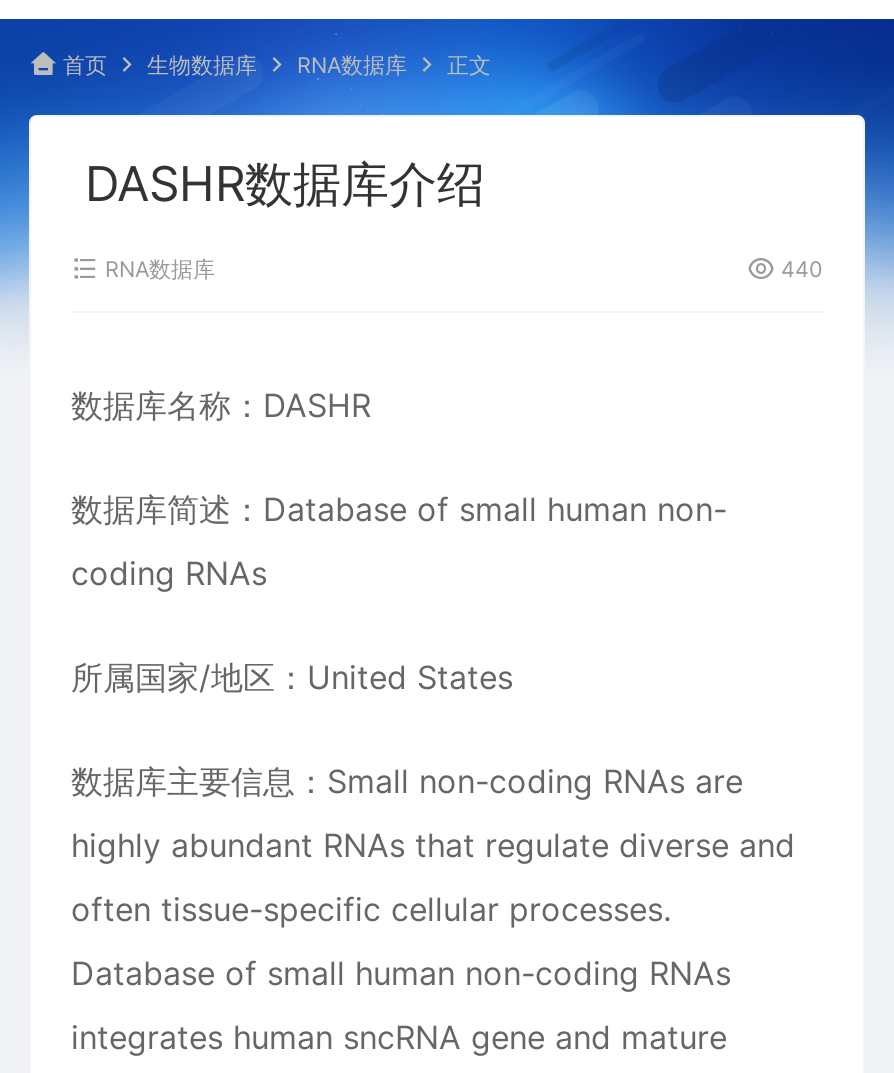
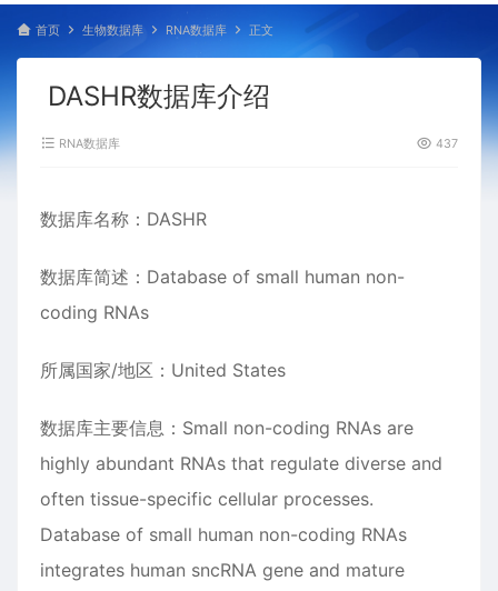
- 440
+ 437
